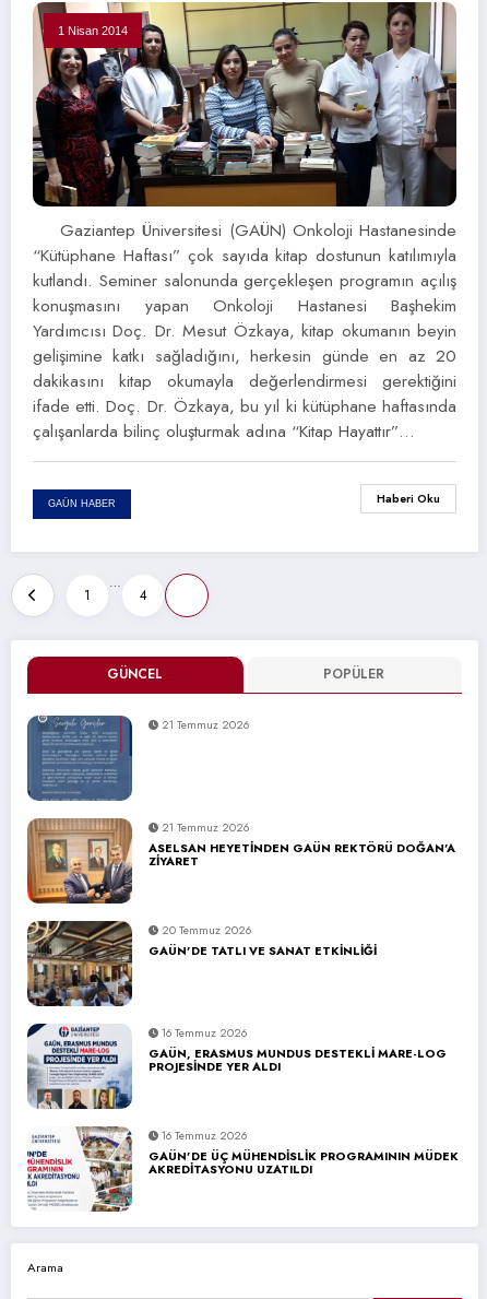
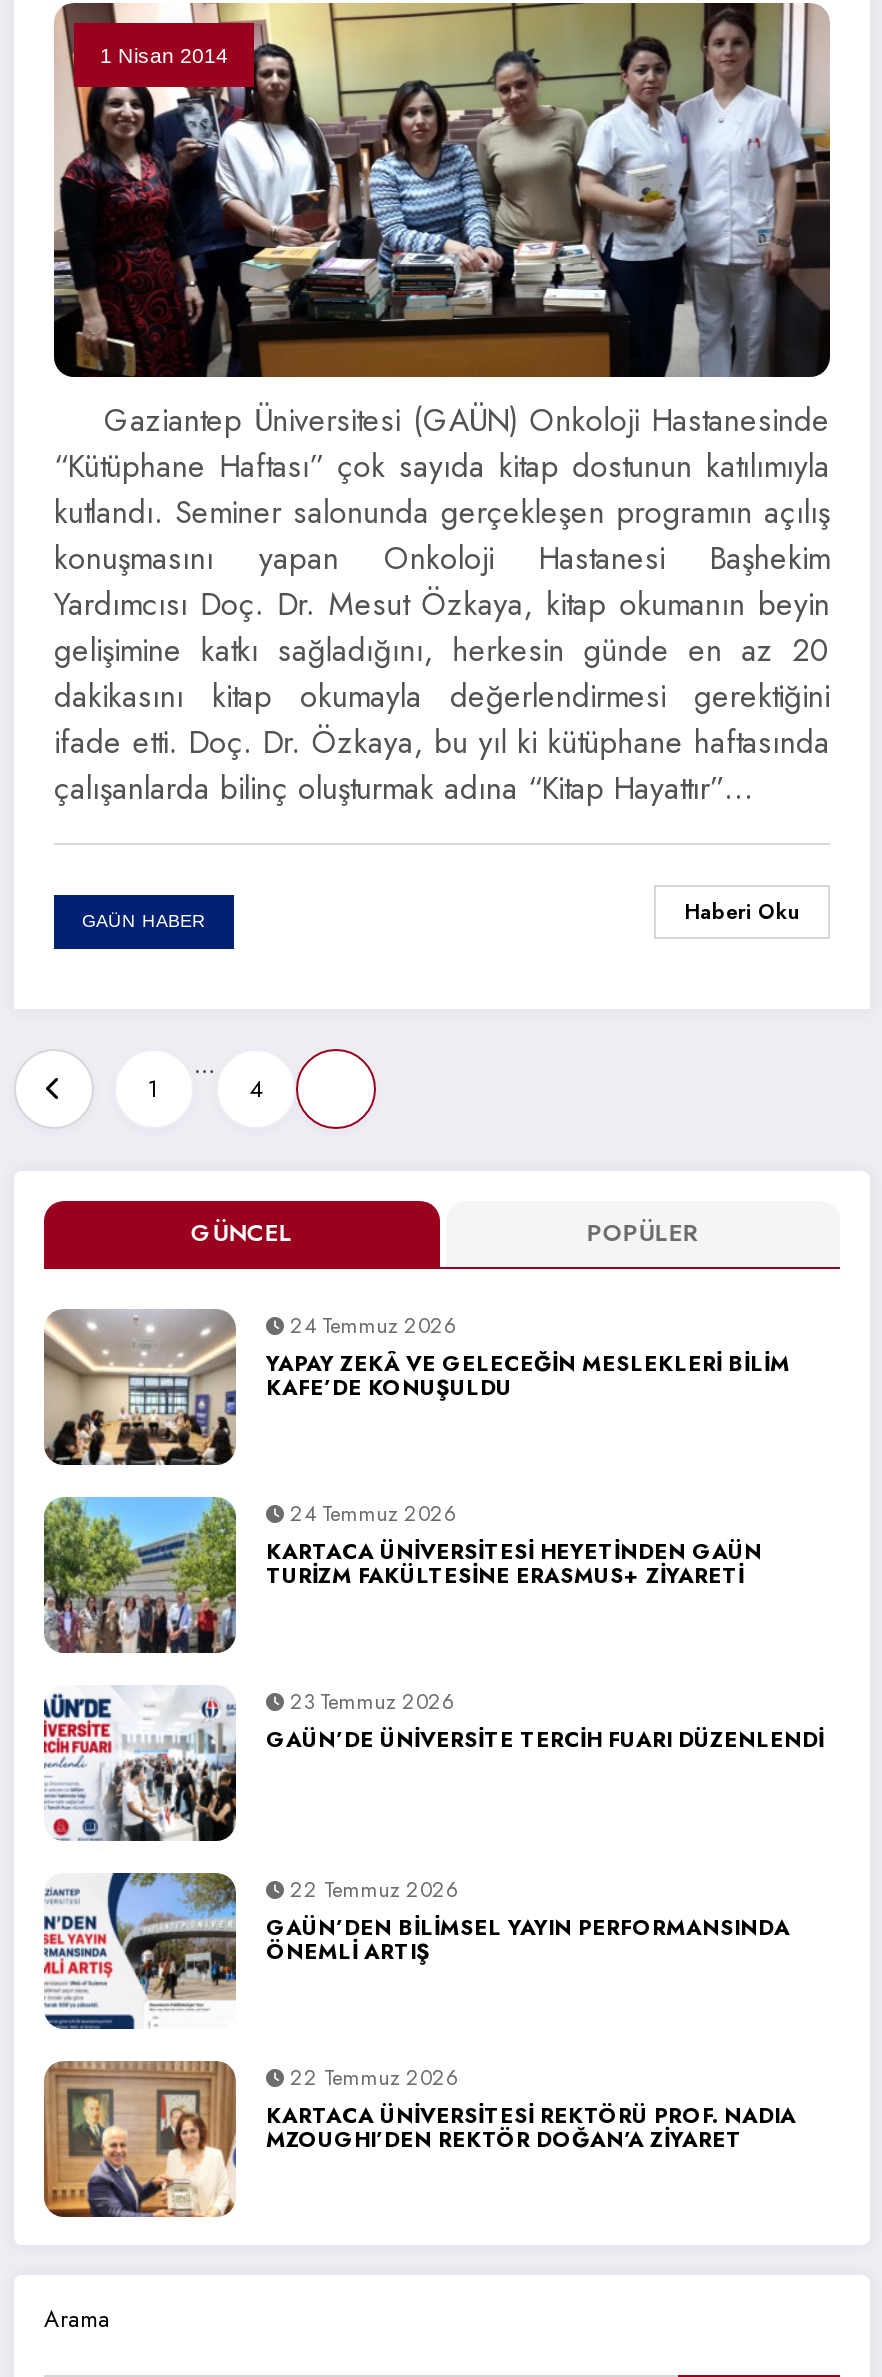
- [image]
- 21 Temmuz 2026
+ [image]
+ 24 Temmuz 2026
+ YAPAY ZEKÂ VE GELECEĞİN MESLEKLERİ BİLİM
+ KAFE’DE KONUŞULDU

- [image]
- 21 Temmuz 2026
- ASELSAN HEYETİNDEN GAÜN REKTÖRÜ DOĞAN’A
- ZİYARET
+ [image]
+ 24 Temmuz 2026
+ KARTACA ÜNİVERSİTESİ HEYETİNDEN GAÜN
+ TURİZM FAKÜLTESİNE ERASMUS+ ZİYARETİ

- [image]
- 20 Temmuz 2026
- GAÜN’DE TATLI VE SANAT ETKİNLİĞİ
+ [image]
+ 23 Temmuz 2026
+ GAÜN’DE ÜNİVERSİTE TERCİH FUARI DÜZENLENDİ

- [image]
- 16 Temmuz 2026
- GAÜN, ERASMUS MUNDUS DESTEKLİ MARE-LOG
- PROJESİNDE YER ALDI
+ [image]
+ 22 Temmuz 2026
+ GAÜN’DEN BİLİMSEL YAYIN PERFORMANSINDA
+ ÖNEMLİ ARTIŞ

- [image]
- 16 Temmuz 2026
- GAÜN’DE ÜÇ MÜHENDİSLİK PROGRAMININ MÜDEK
- AKREDİTASYONU UZATILDI
+ [image]
+ 22 Temmuz 2026
+ KARTACA ÜNİVERSİTESİ REKTÖRÜ PROF. NADIA
+ MZOUGHI’DEN REKTÖR DOĞAN’A ZİYARET
